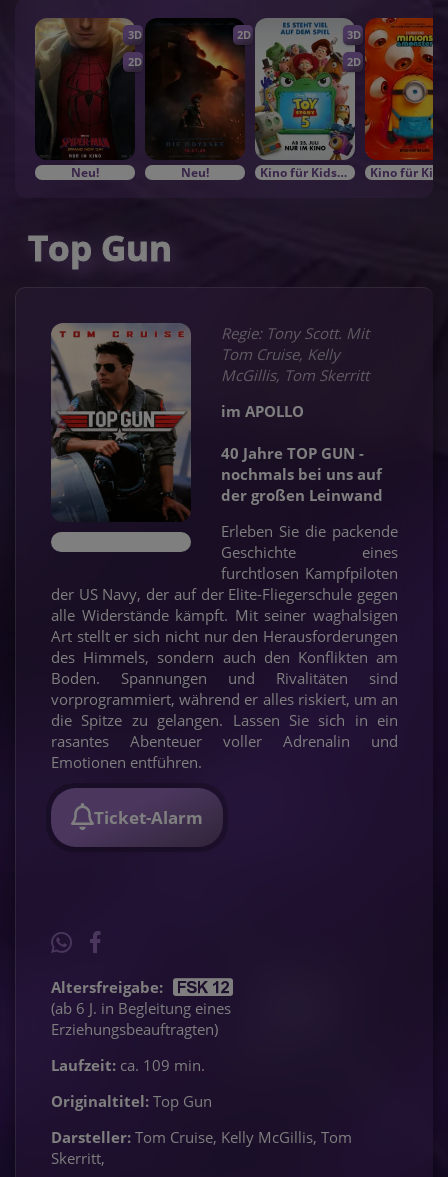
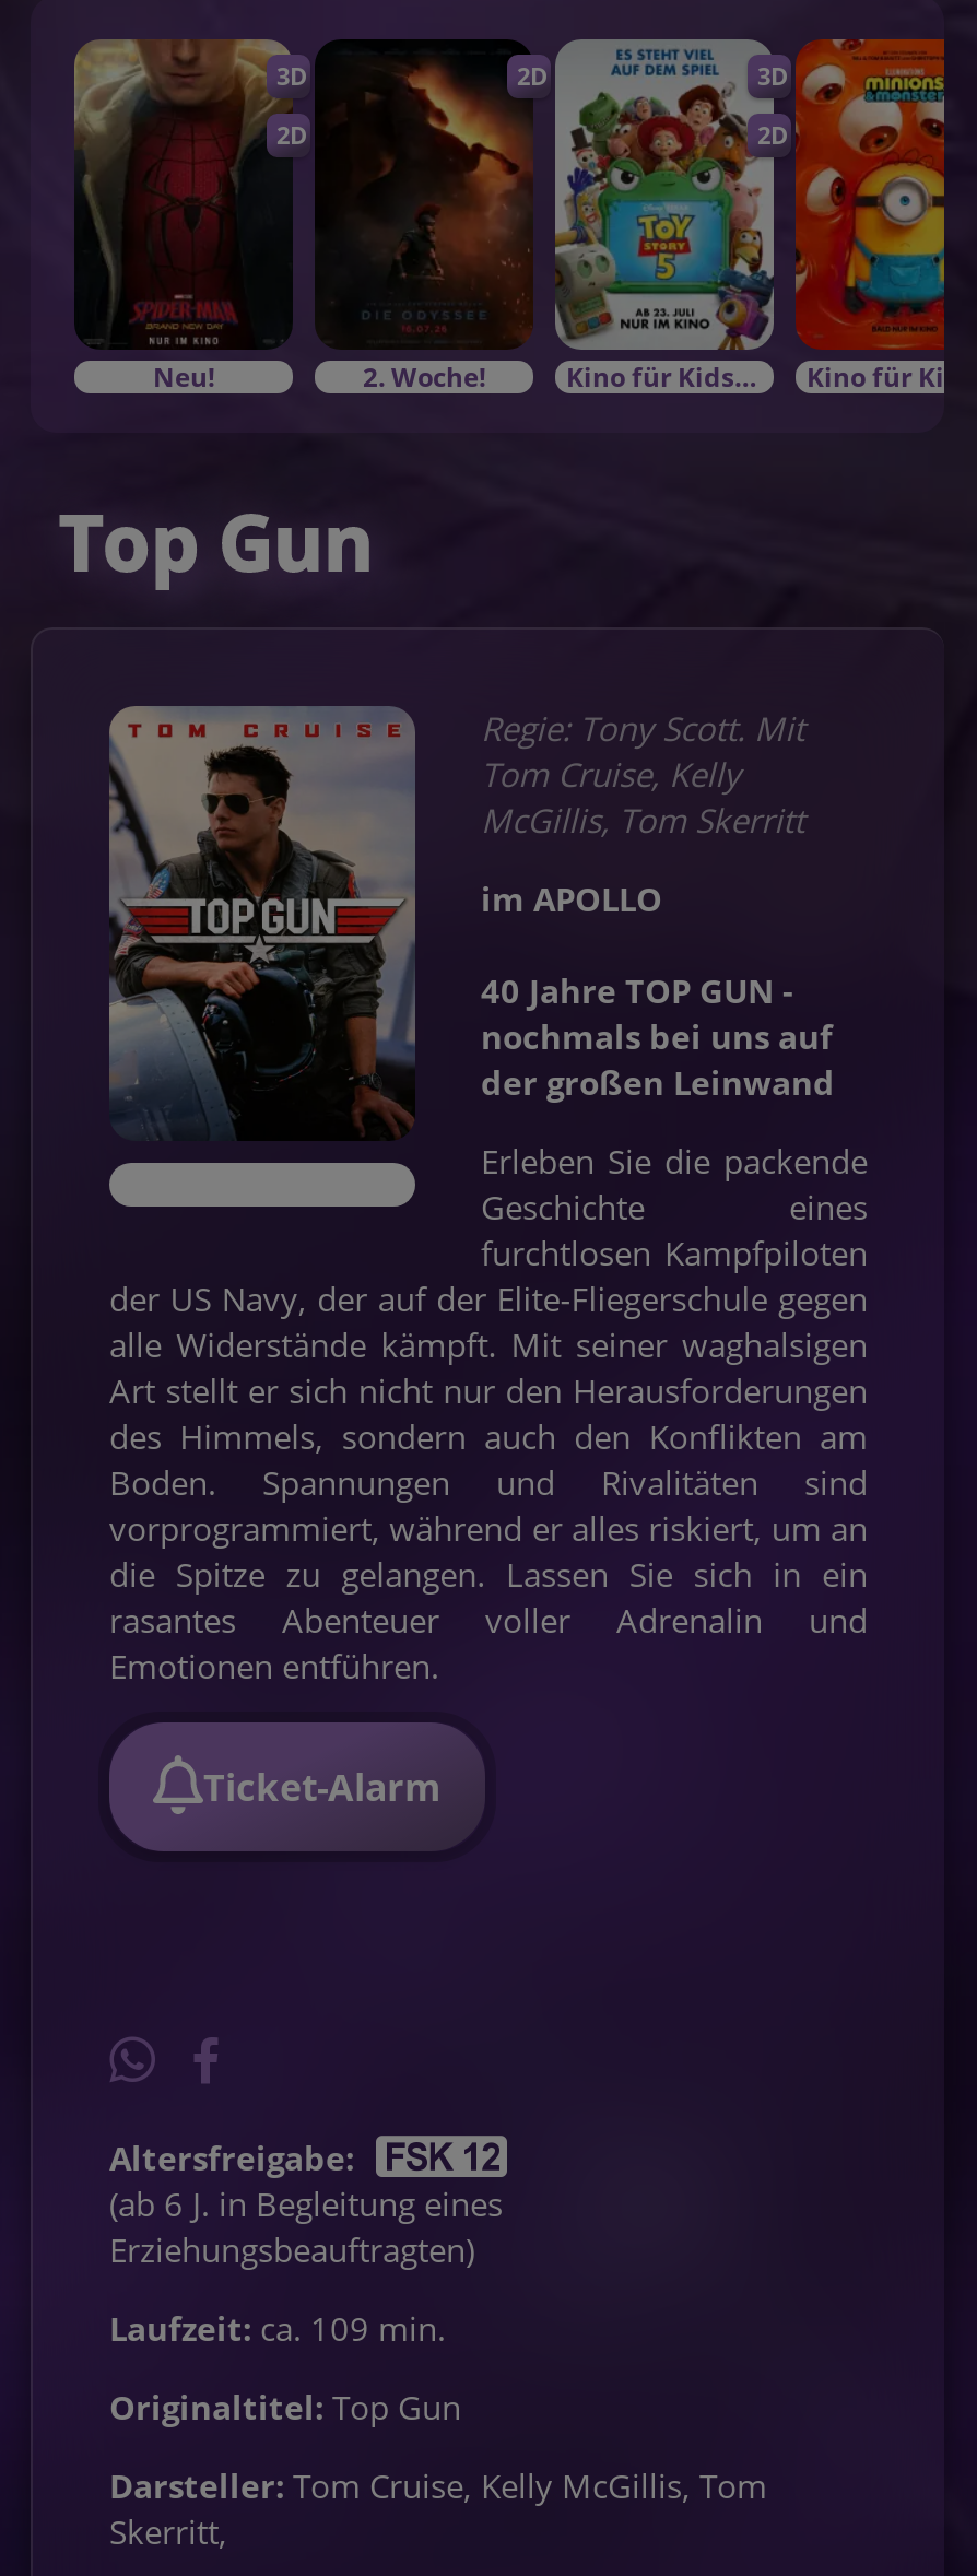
- Neu!
+ 2. Woche!
